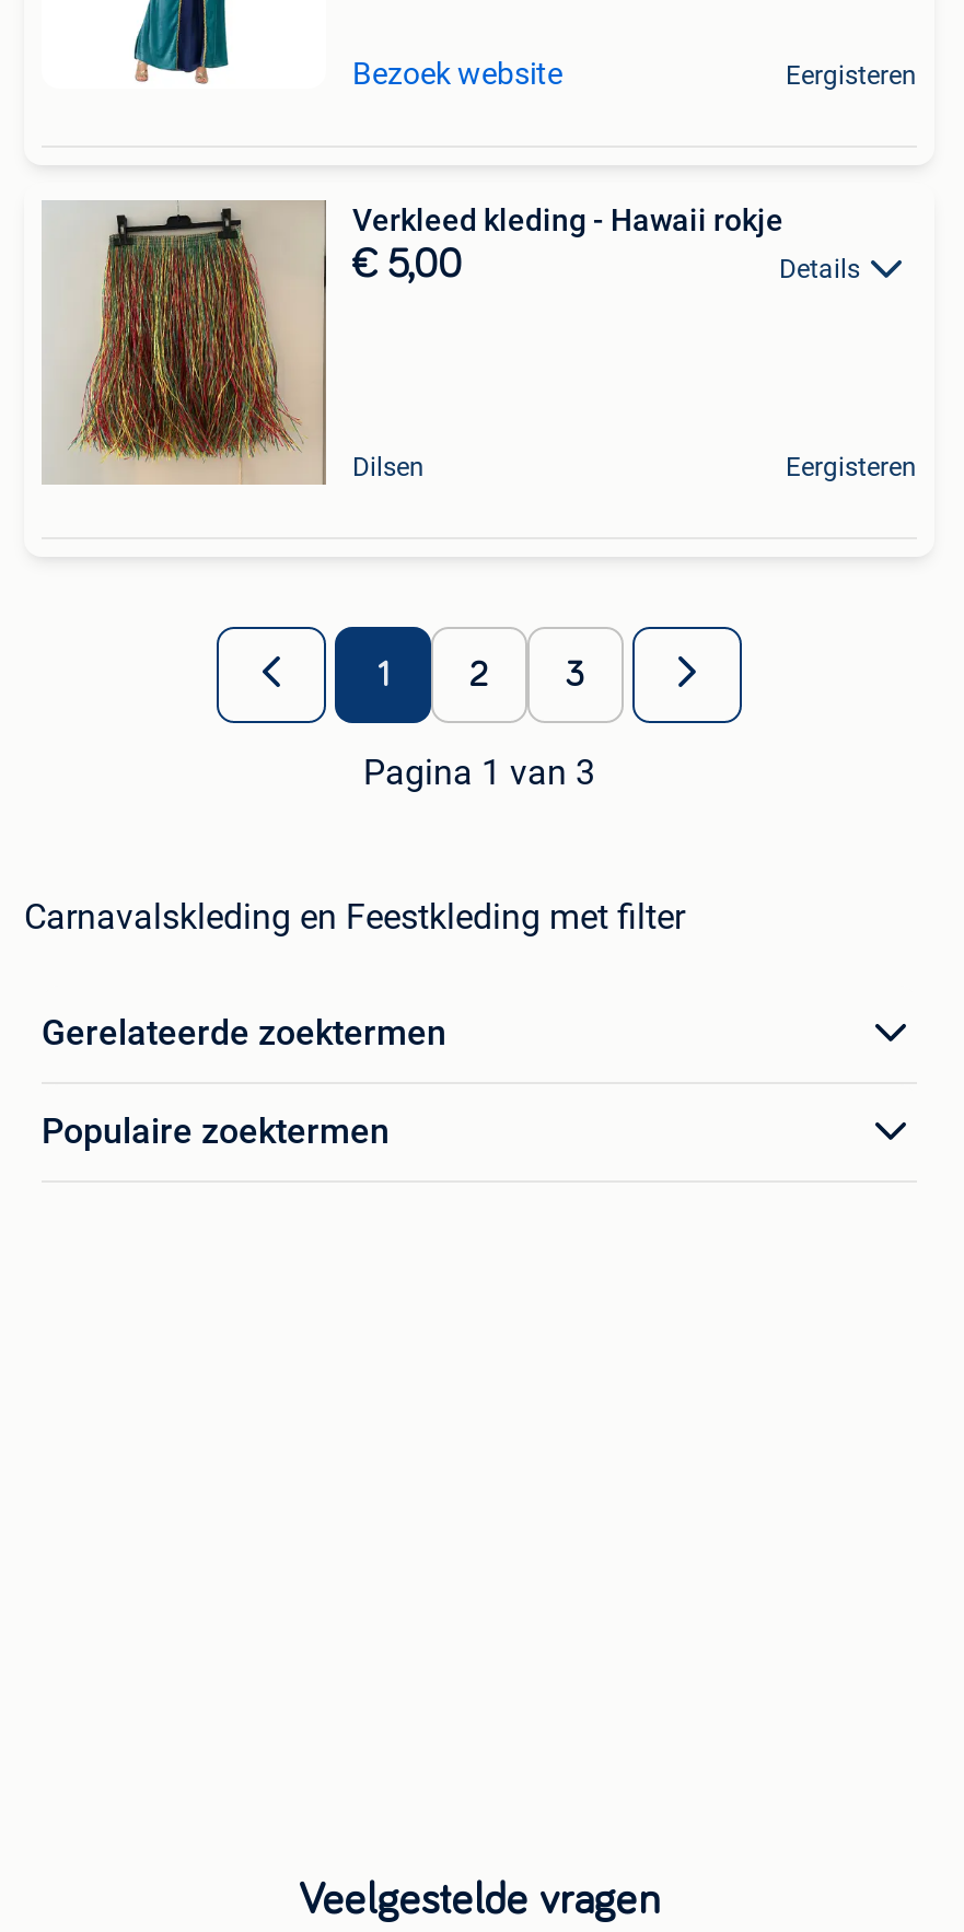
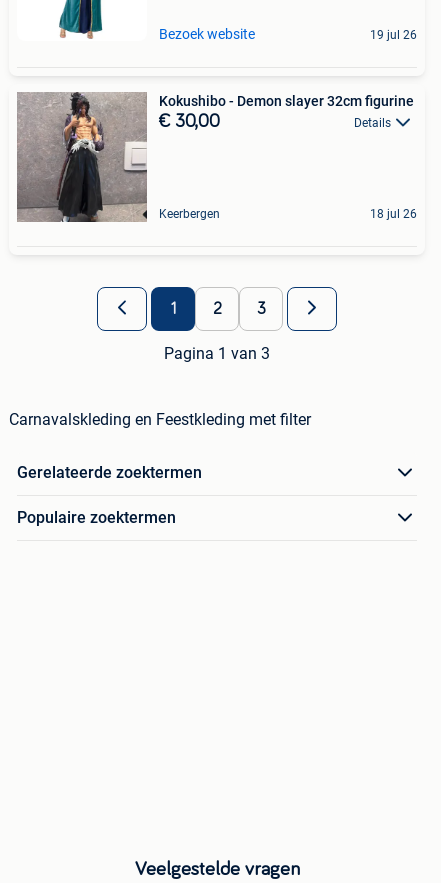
- Eergisteren
+ 19 jul 26

- [image]
- Verkleed kleding - Hawaii rokje
- € 5,00
+ [image]
+ Kokushibo - Demon slayer 32cm figurine
+ € 30,00

- Dilsen
- Eergisteren
+ Keerbergen
+ 18 jul 26
